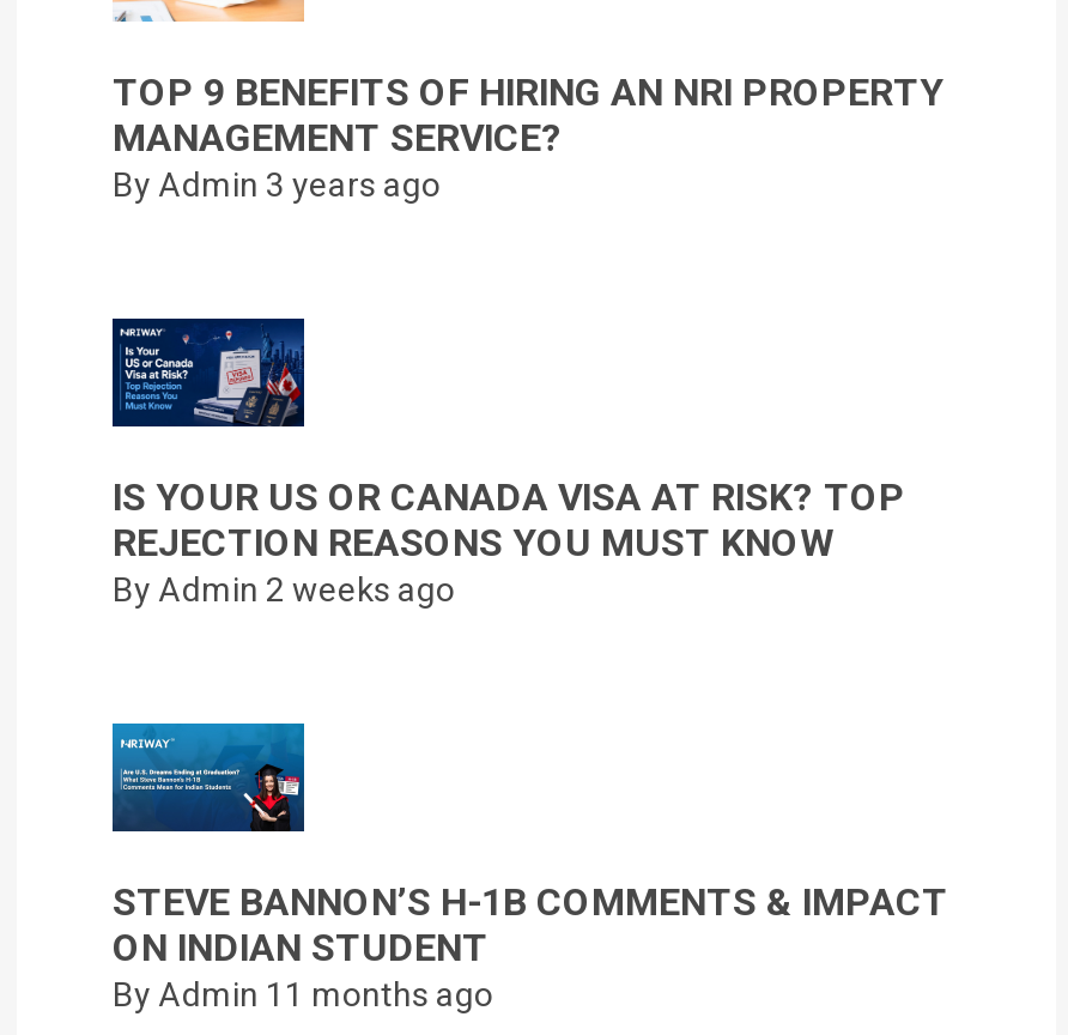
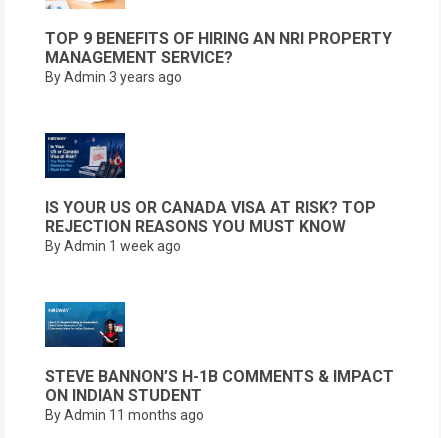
- By Admin 2 weeks ago
+ By Admin 1 week ago
